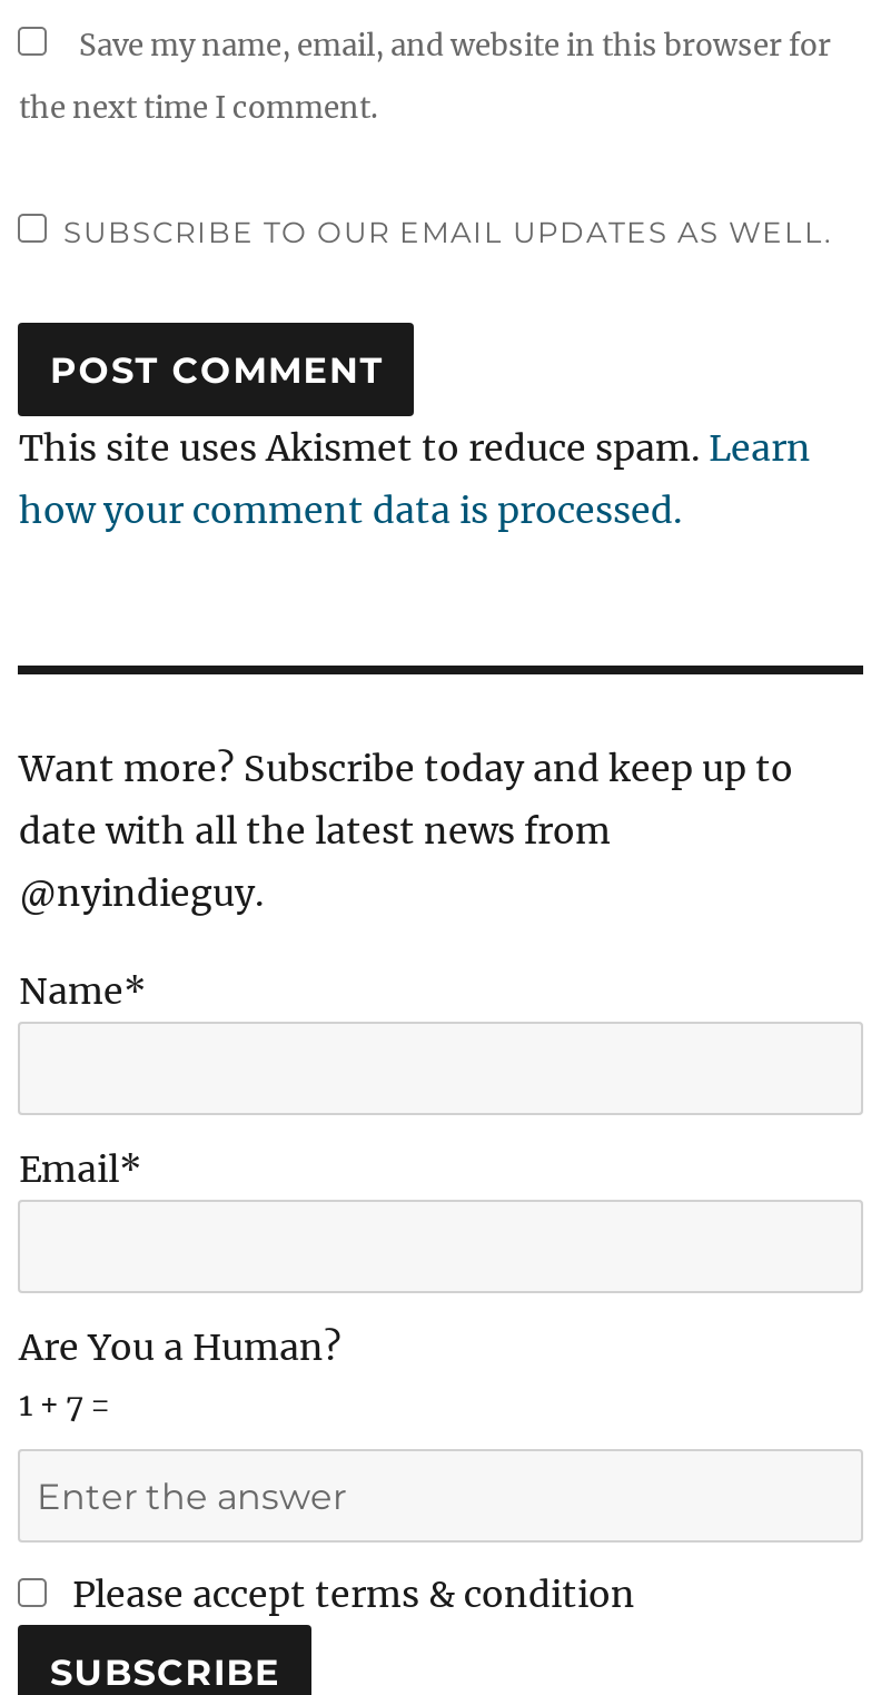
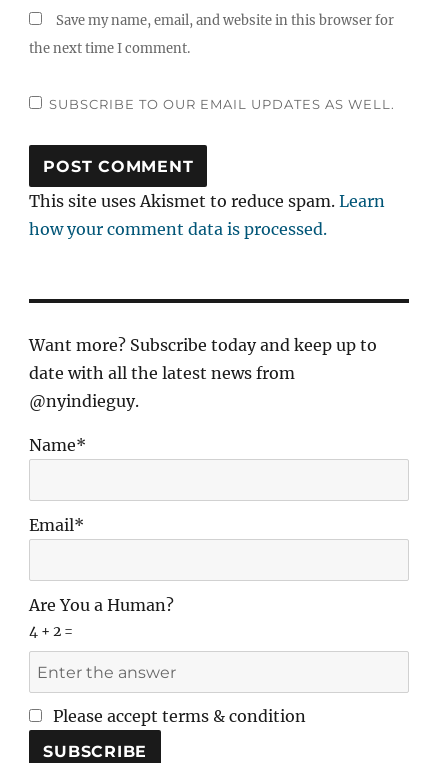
- 1 + 7 =
+ 4 + 2 =
